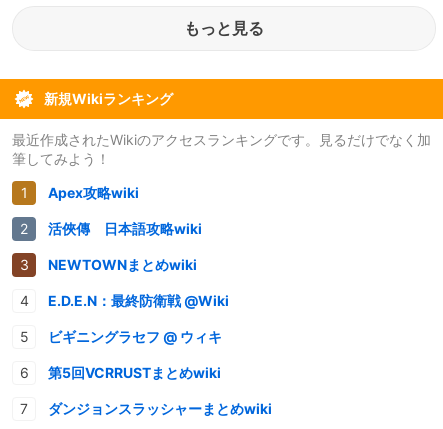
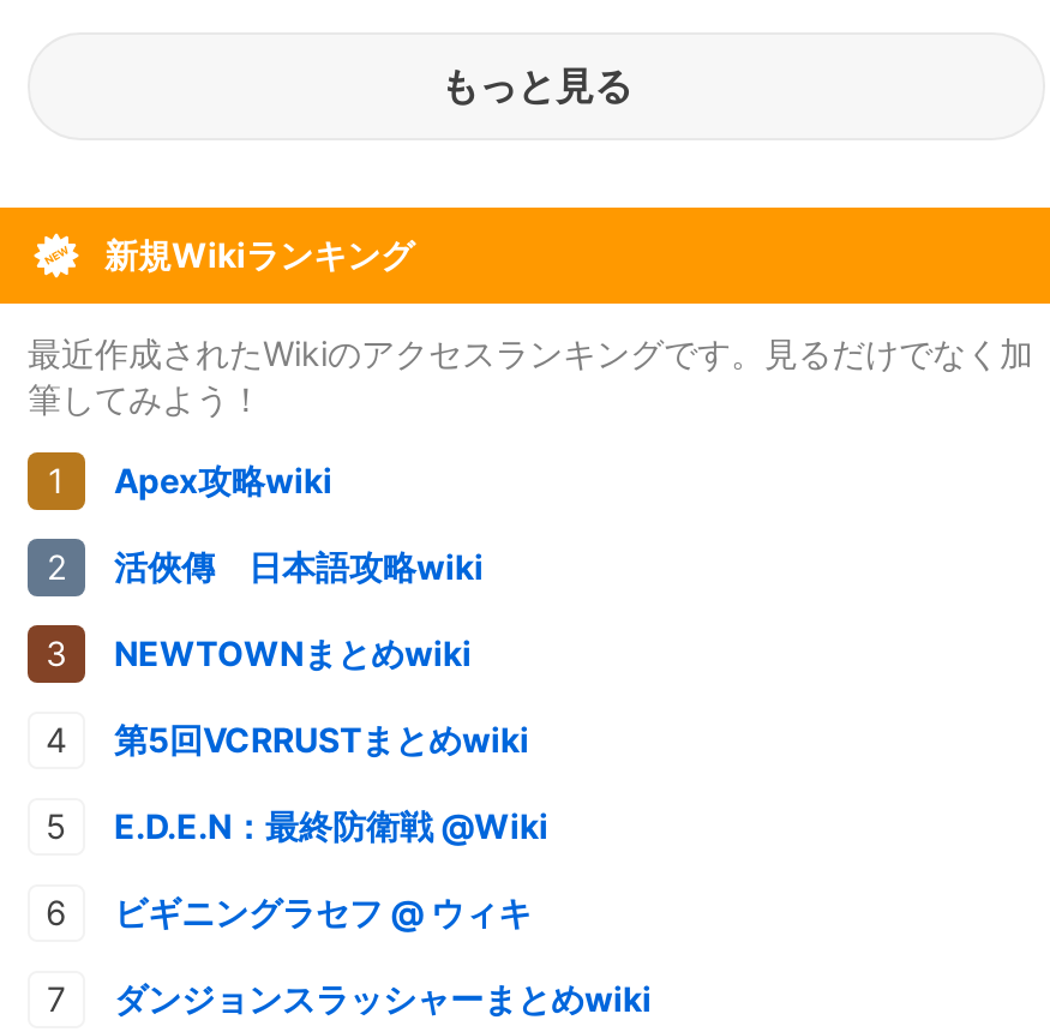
moved down: E.D.E.N：最終防衛戦 @Wiki | ビギニングラセフ @ ウィキ

moved up: 第5回VCRRUSTまとめwiki
